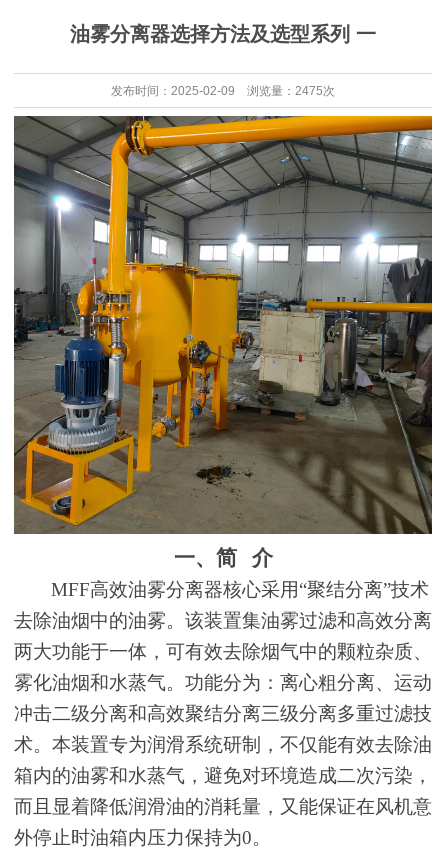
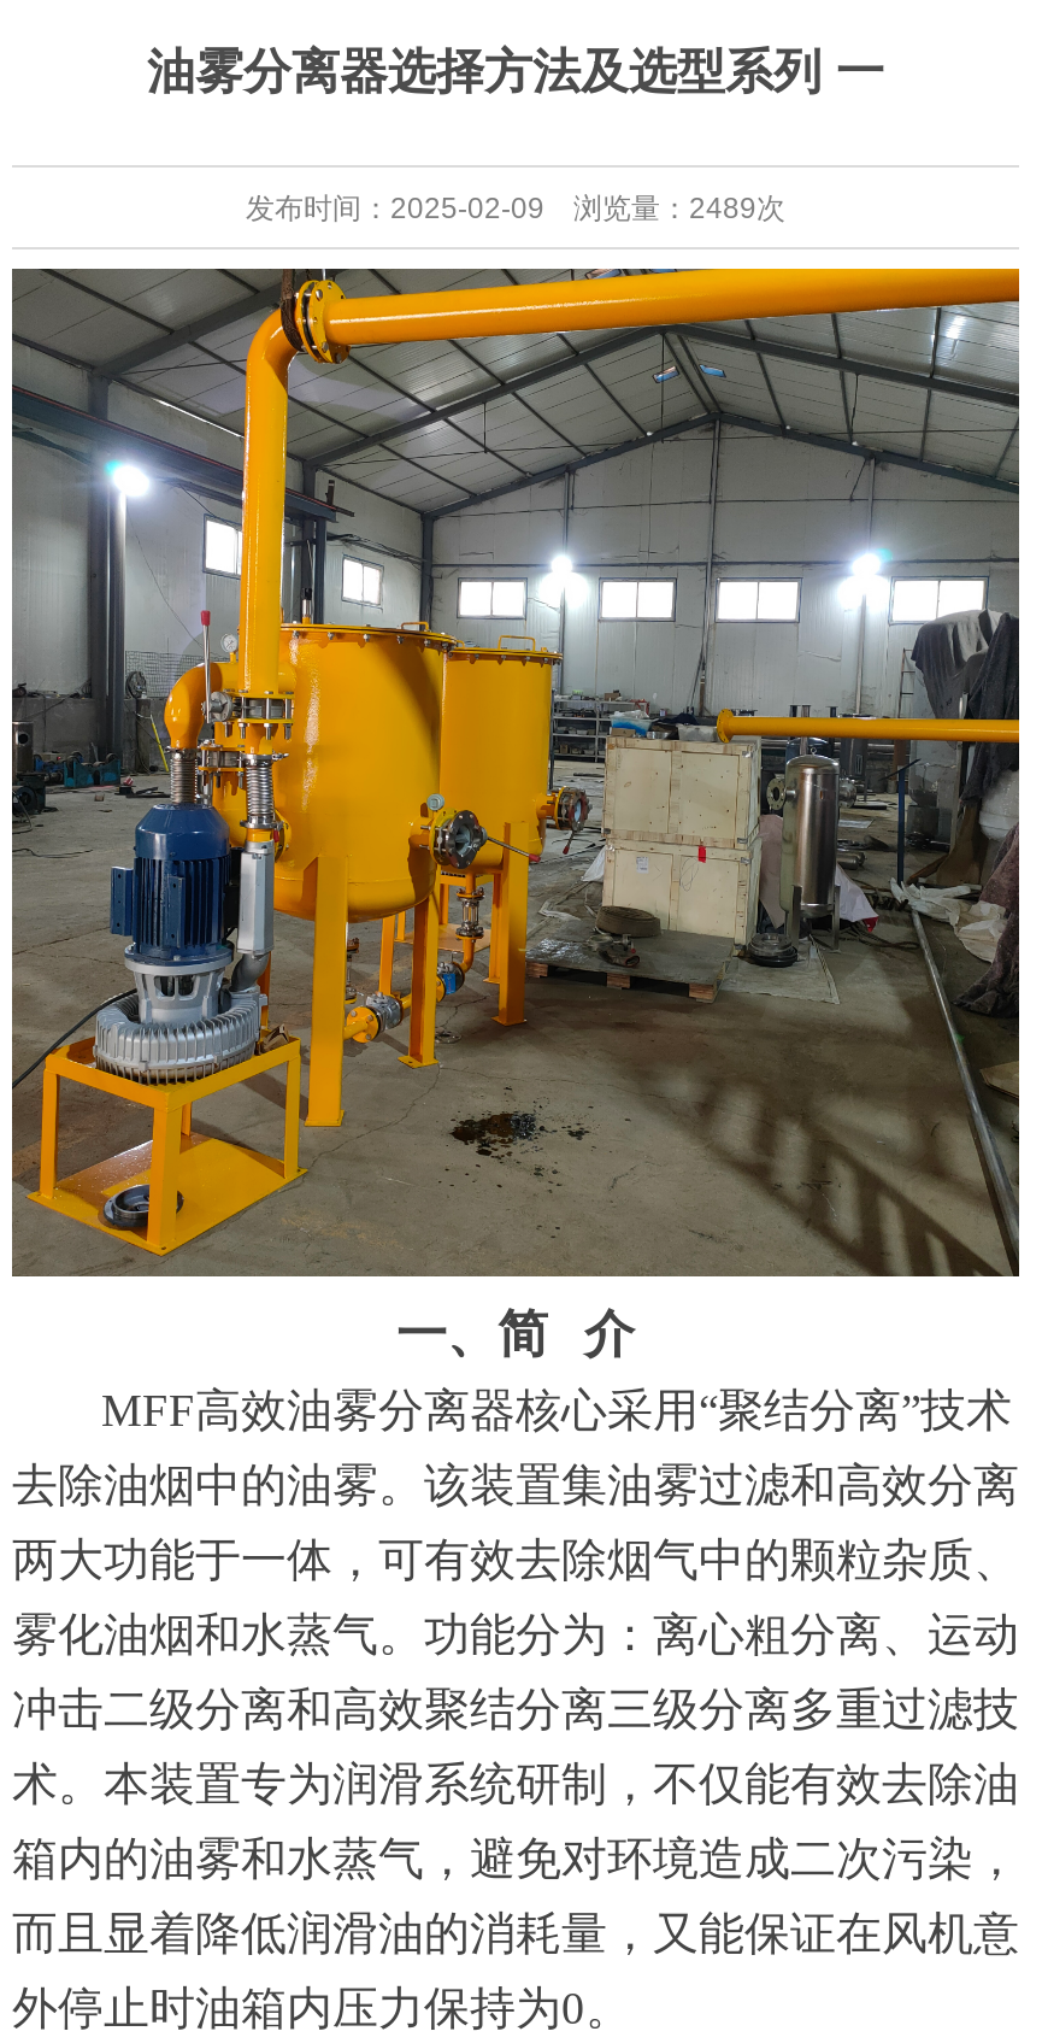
- 发布时间：2025-02-09 浏览量：2475次
+ 发布时间：2025-02-09 浏览量：2489次
